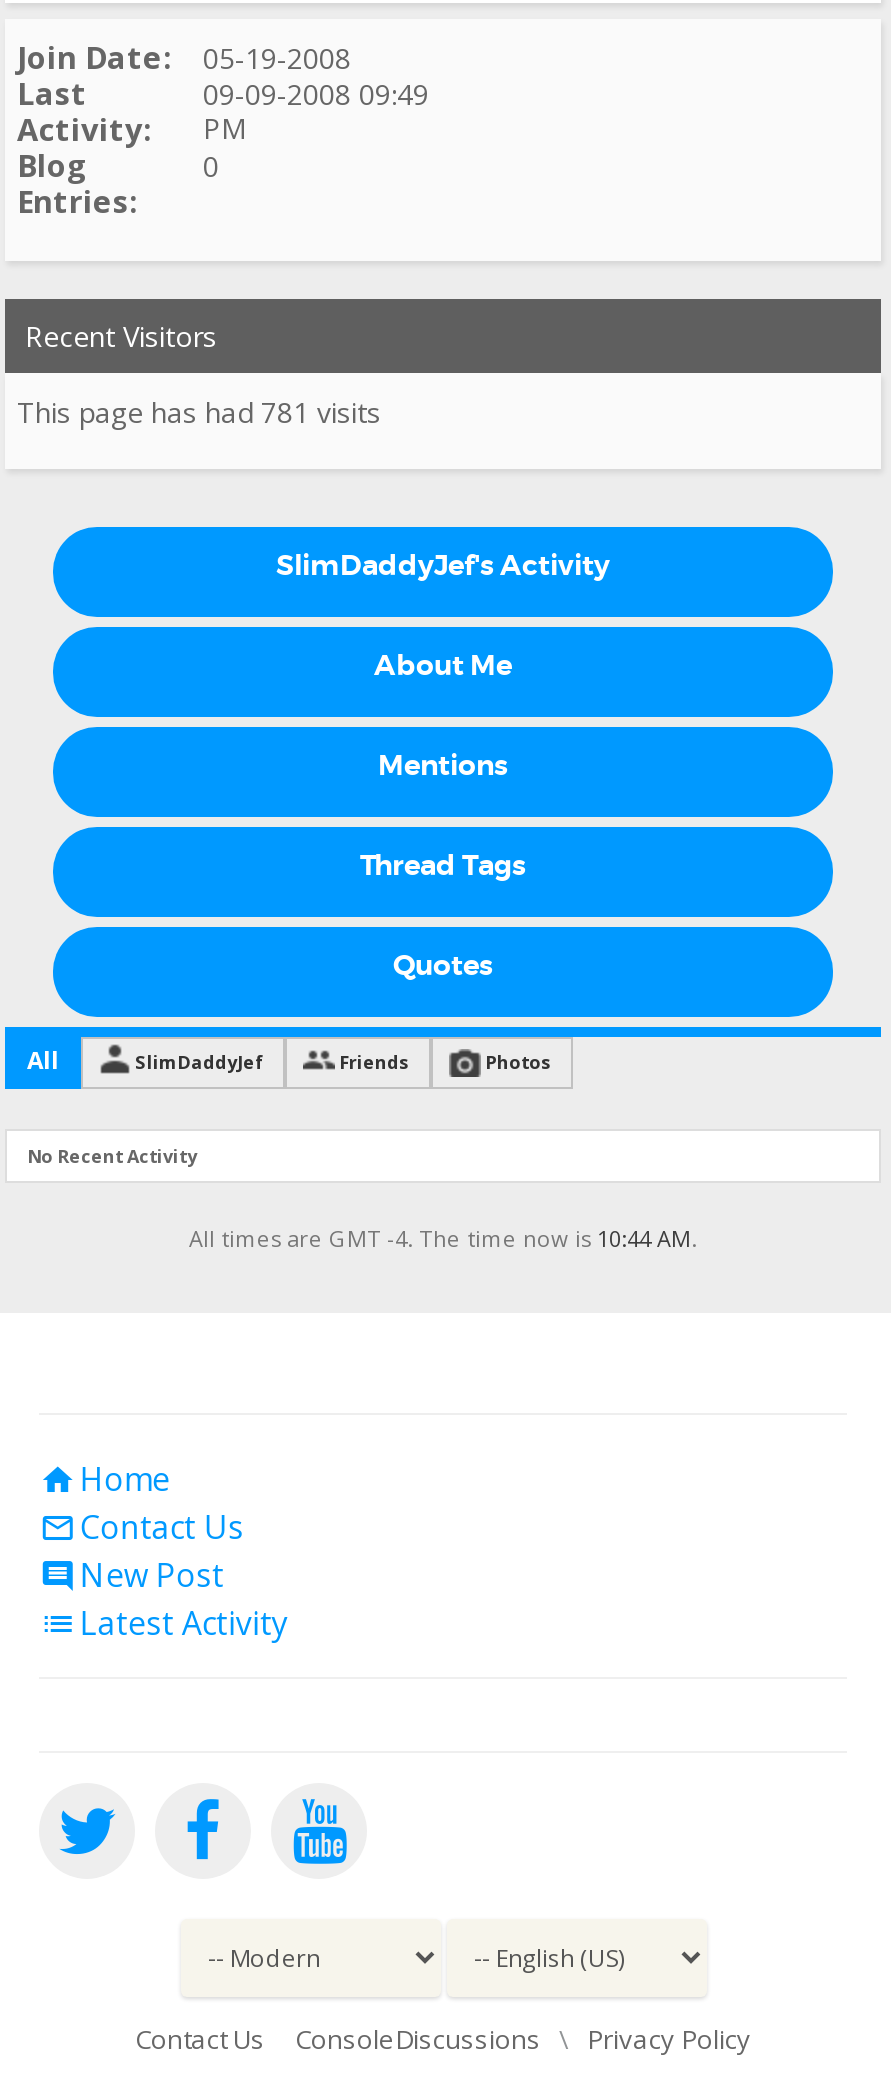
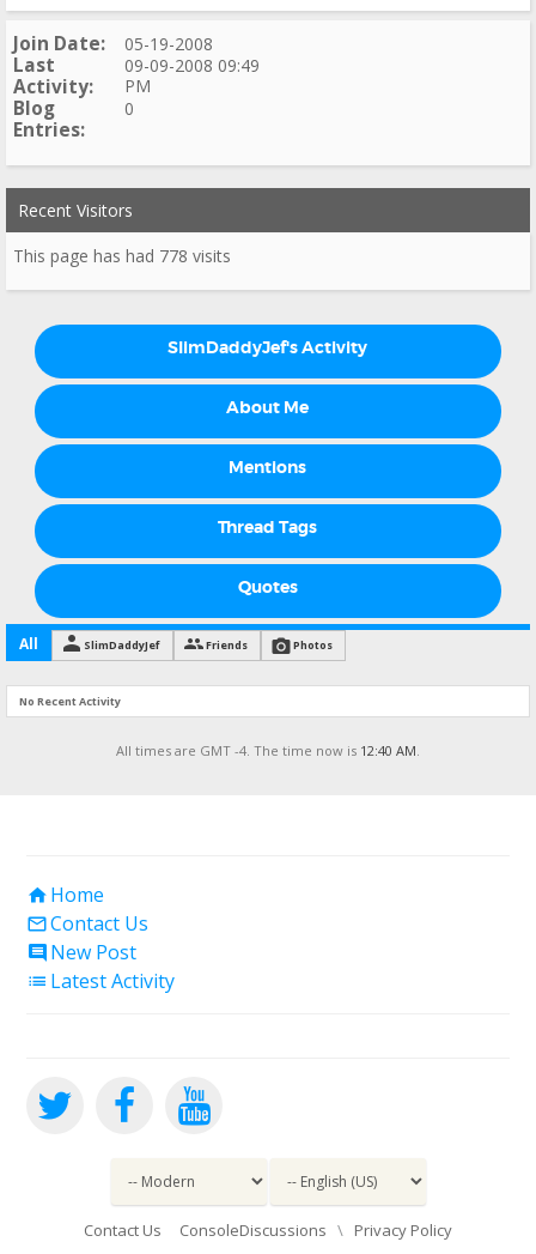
- This page has had 781 visits
+ This page has had 778 visits

- All times are GMT -4. The time now is 10:44 AM.
+ All times are GMT -4. The time now is 12:40 AM.
